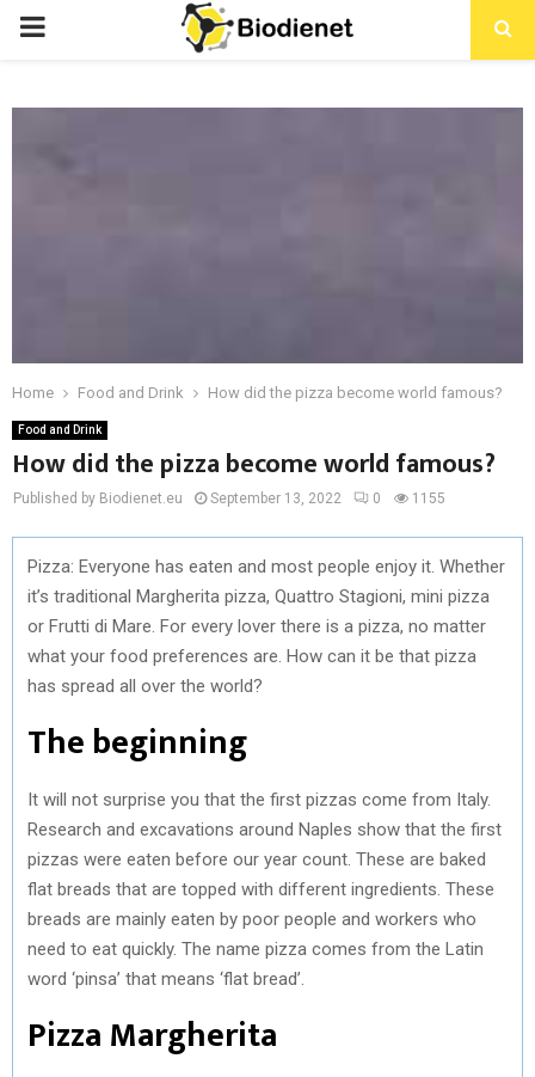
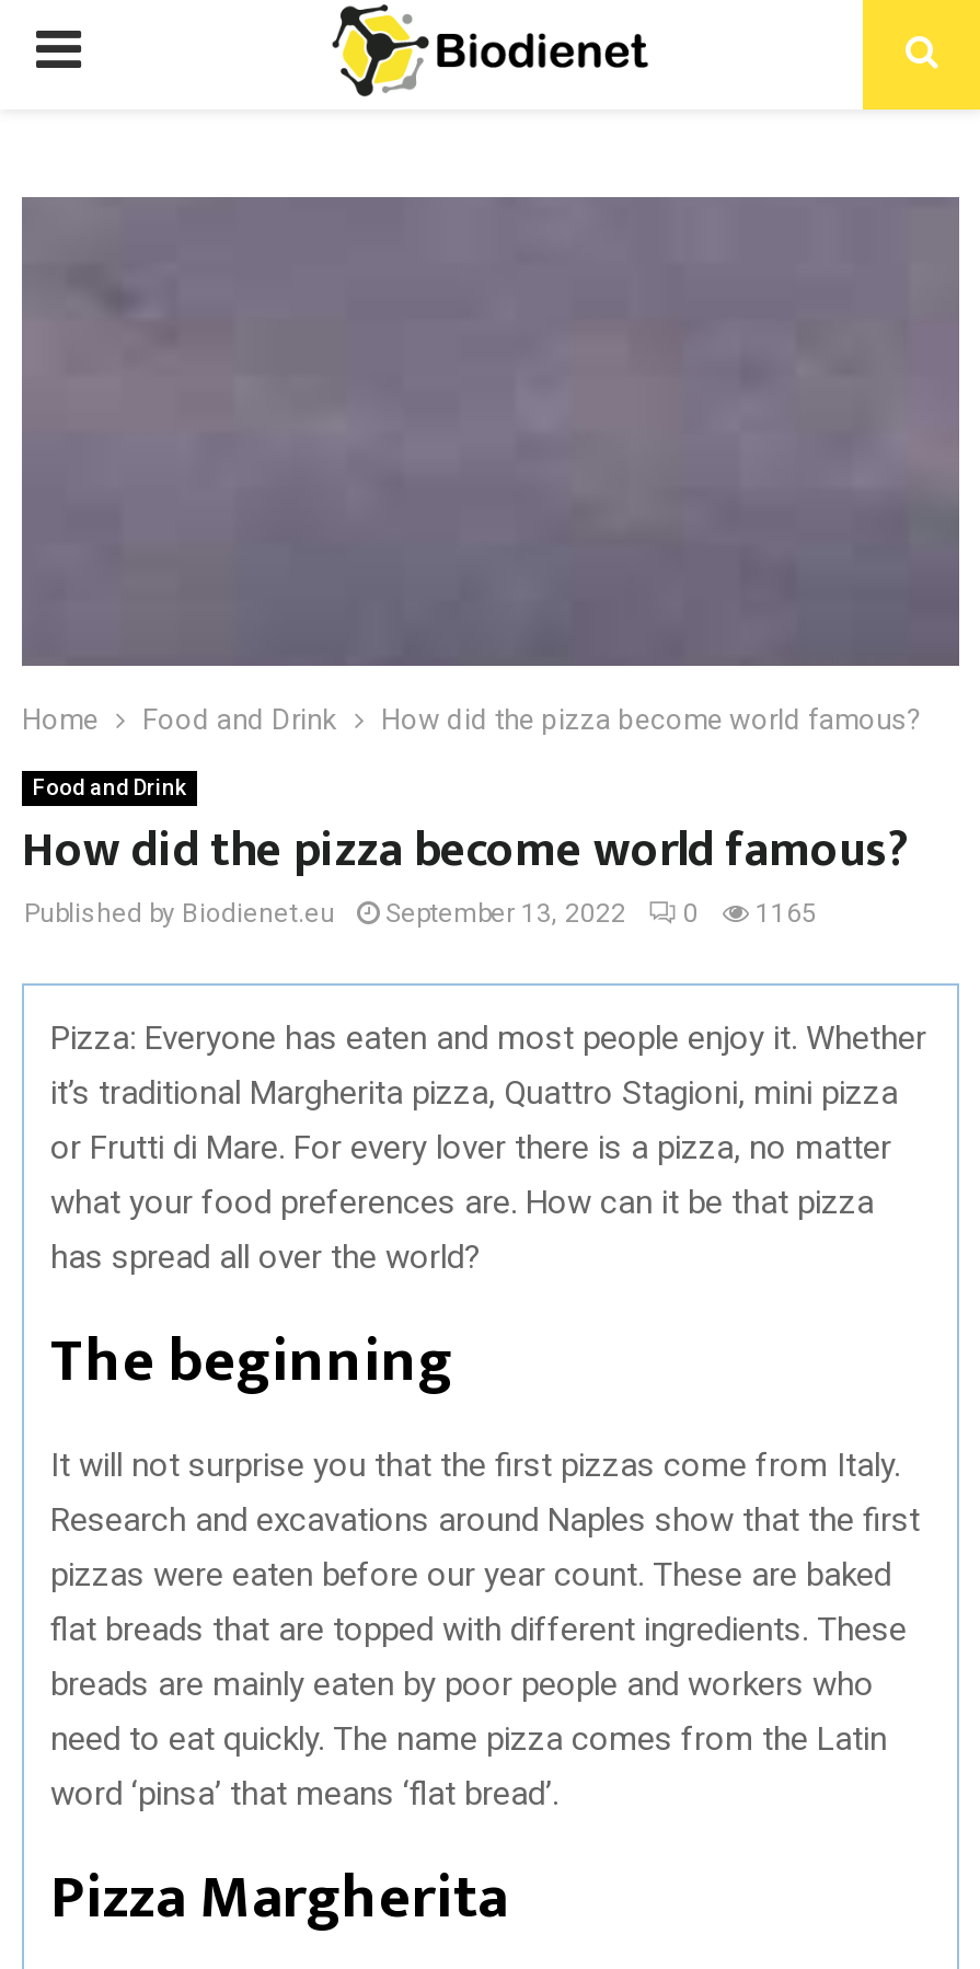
- Published by Biodienet.eu September 13, 2022 0 1155
+ Published by Biodienet.eu September 13, 2022 0 1165
